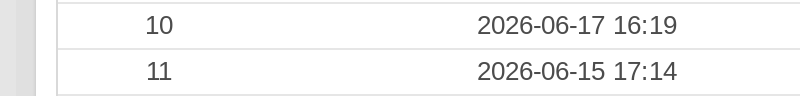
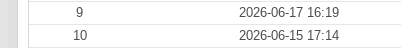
- 10
+ 9

- 11
+ 10
